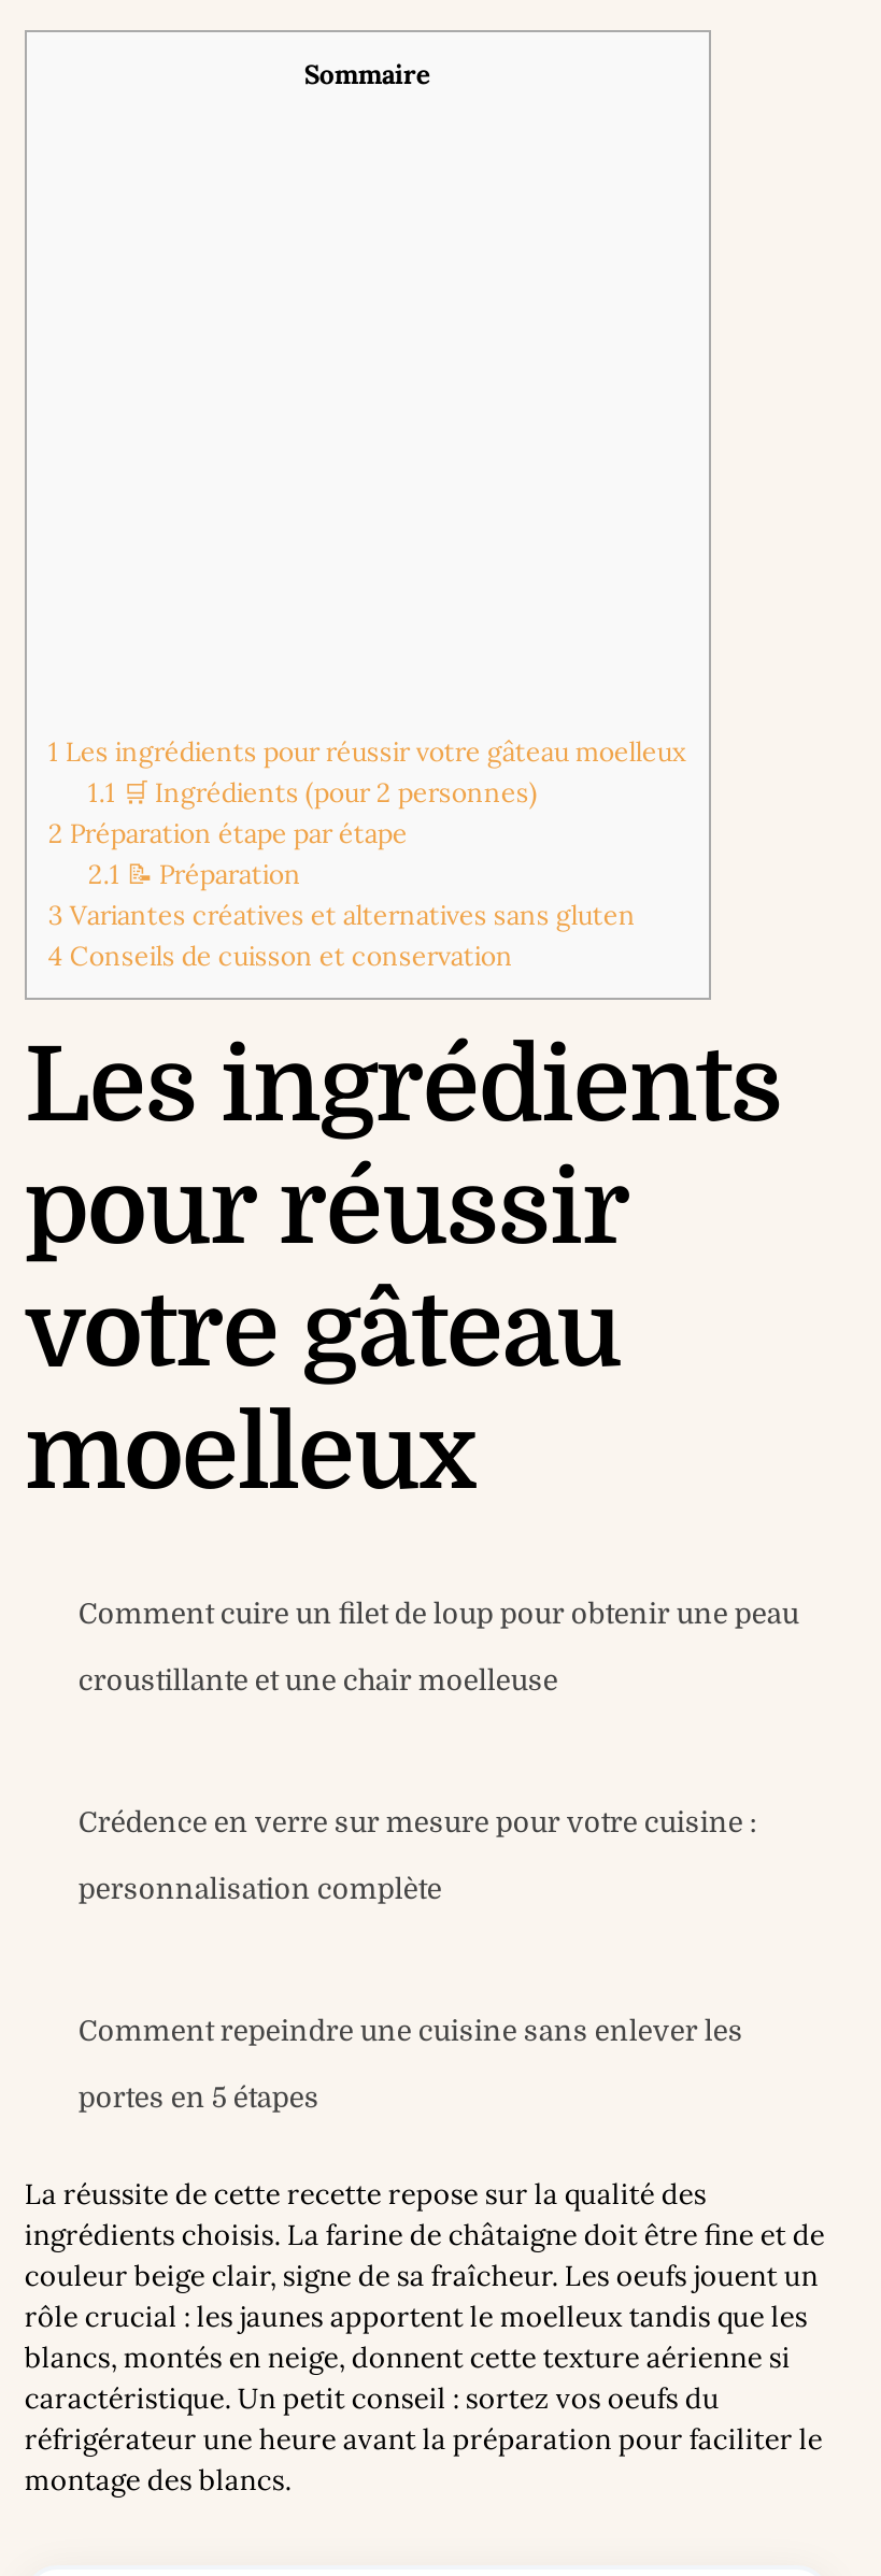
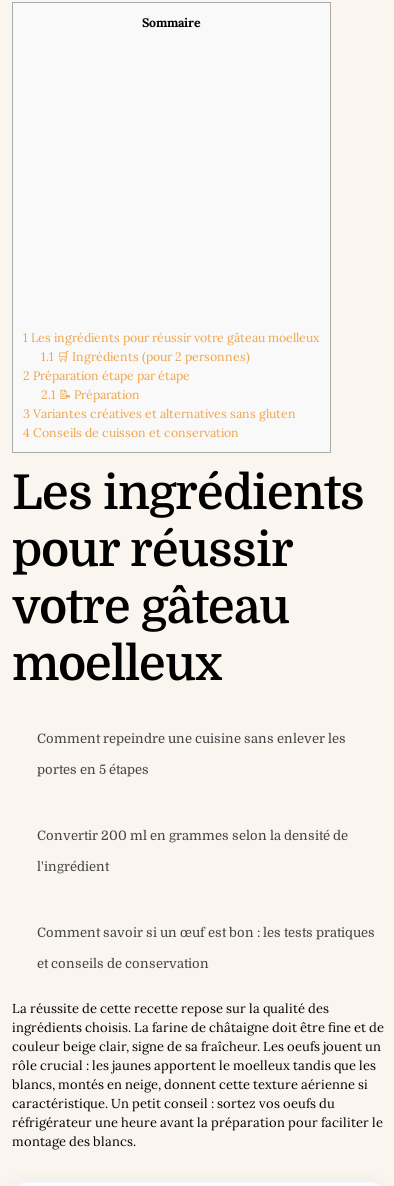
- Comment cuire un filet de loup pour obtenir une peau
- croustillante et une chair moelleuse

- Crédence en verre sur mesure pour votre cuisine :
- personnalisation complète

moved up: Comment repeindre une cuisine sans enlever les | portes en 5 étapes

+ Convertir 200 ml en grammes selon la densité de
+ l'ingrédient

+ Comment savoir si un œuf est bon : les tests pratiques
+ et conseils de conservation
